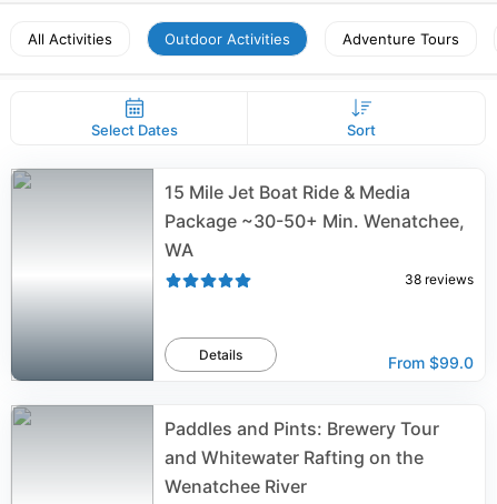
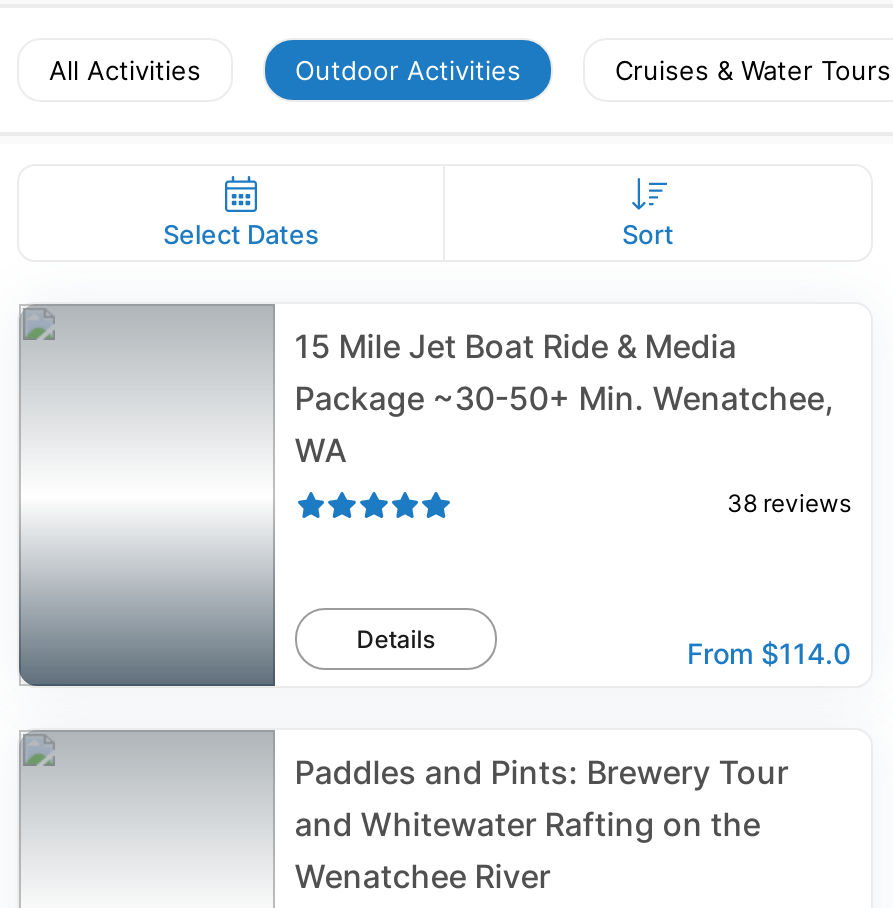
- Adventure Tours
+ Cruises & Water Tours

- From $99.0
+ From $114.0
